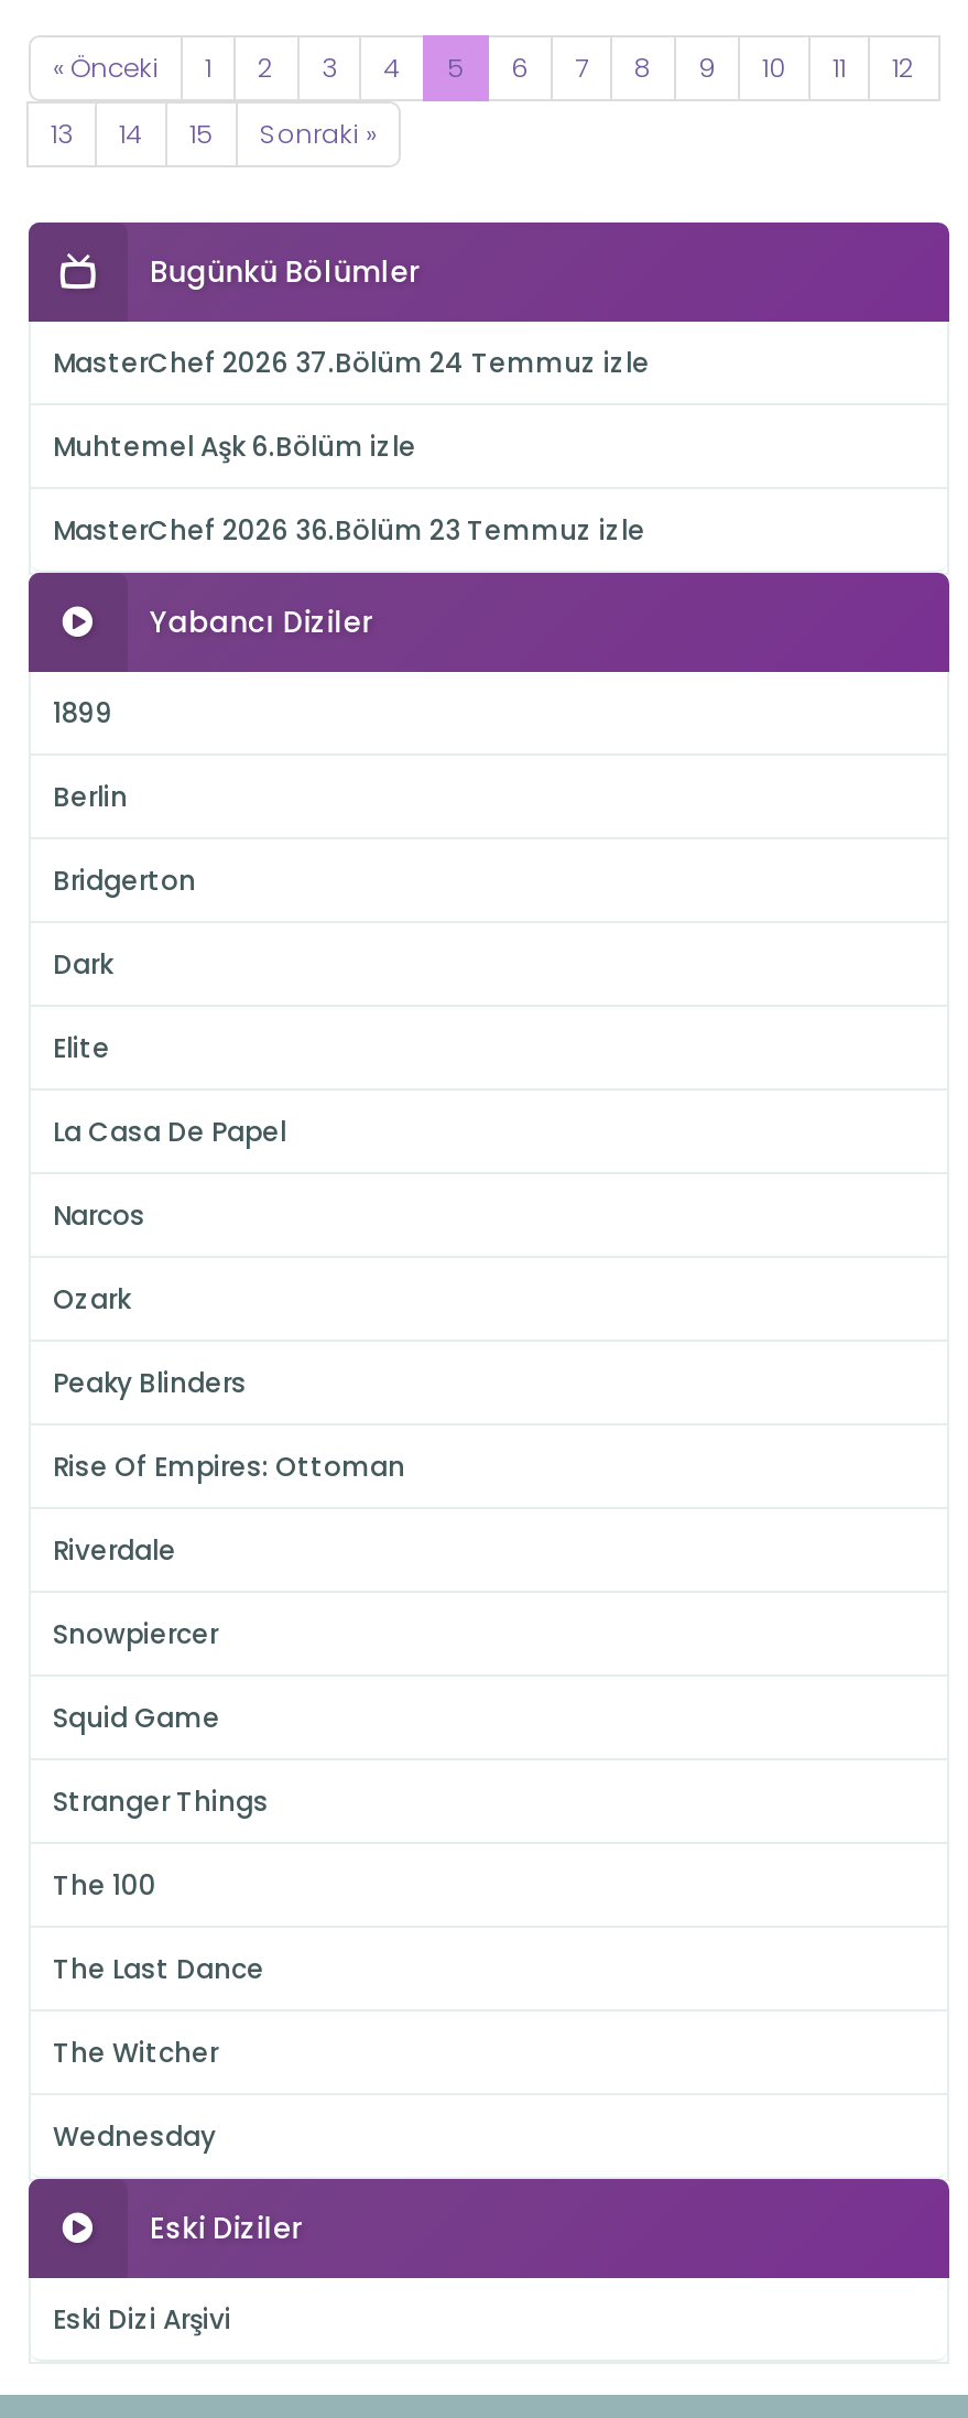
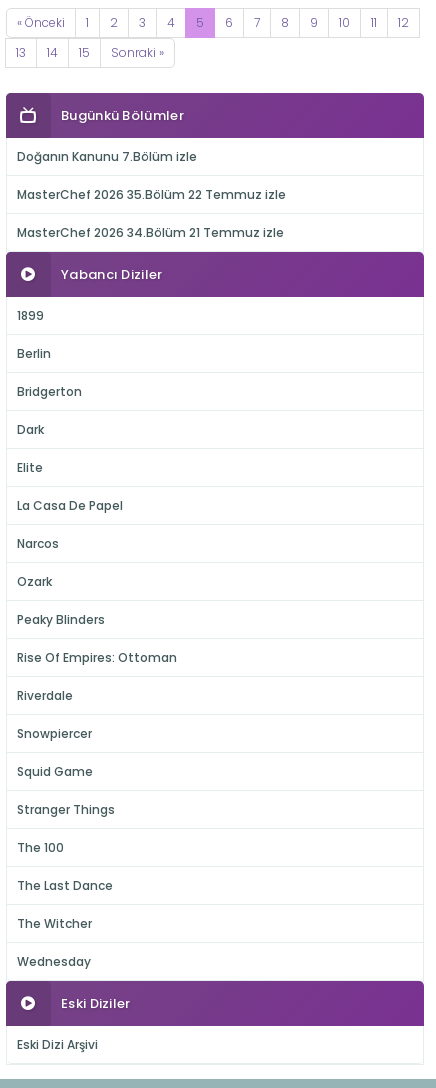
- MasterChef 2026 37.Bölüm 24 Temmuz izle
+ Doğanın Kanunu 7.Bölüm izle

- Muhtemel Aşk 6.Bölüm izle
+ MasterChef 2026 35.Bölüm 22 Temmuz izle

- MasterChef 2026 36.Bölüm 23 Temmuz izle
+ MasterChef 2026 34.Bölüm 21 Temmuz izle
